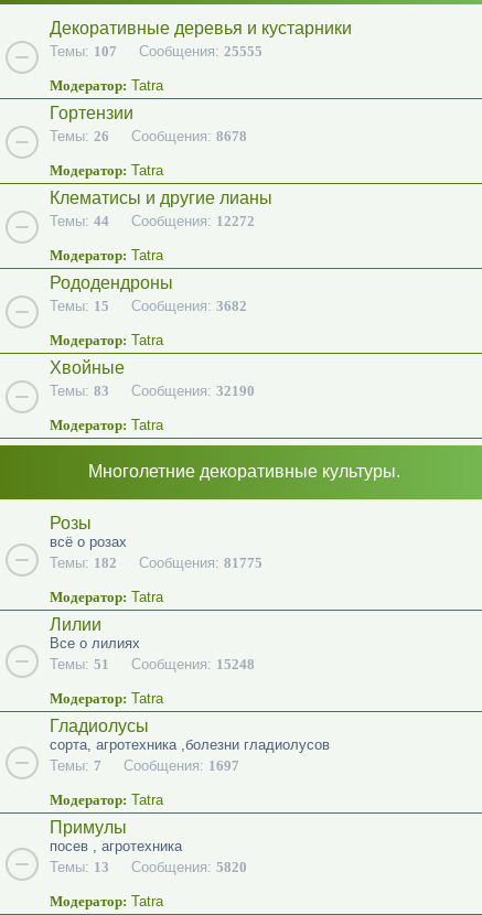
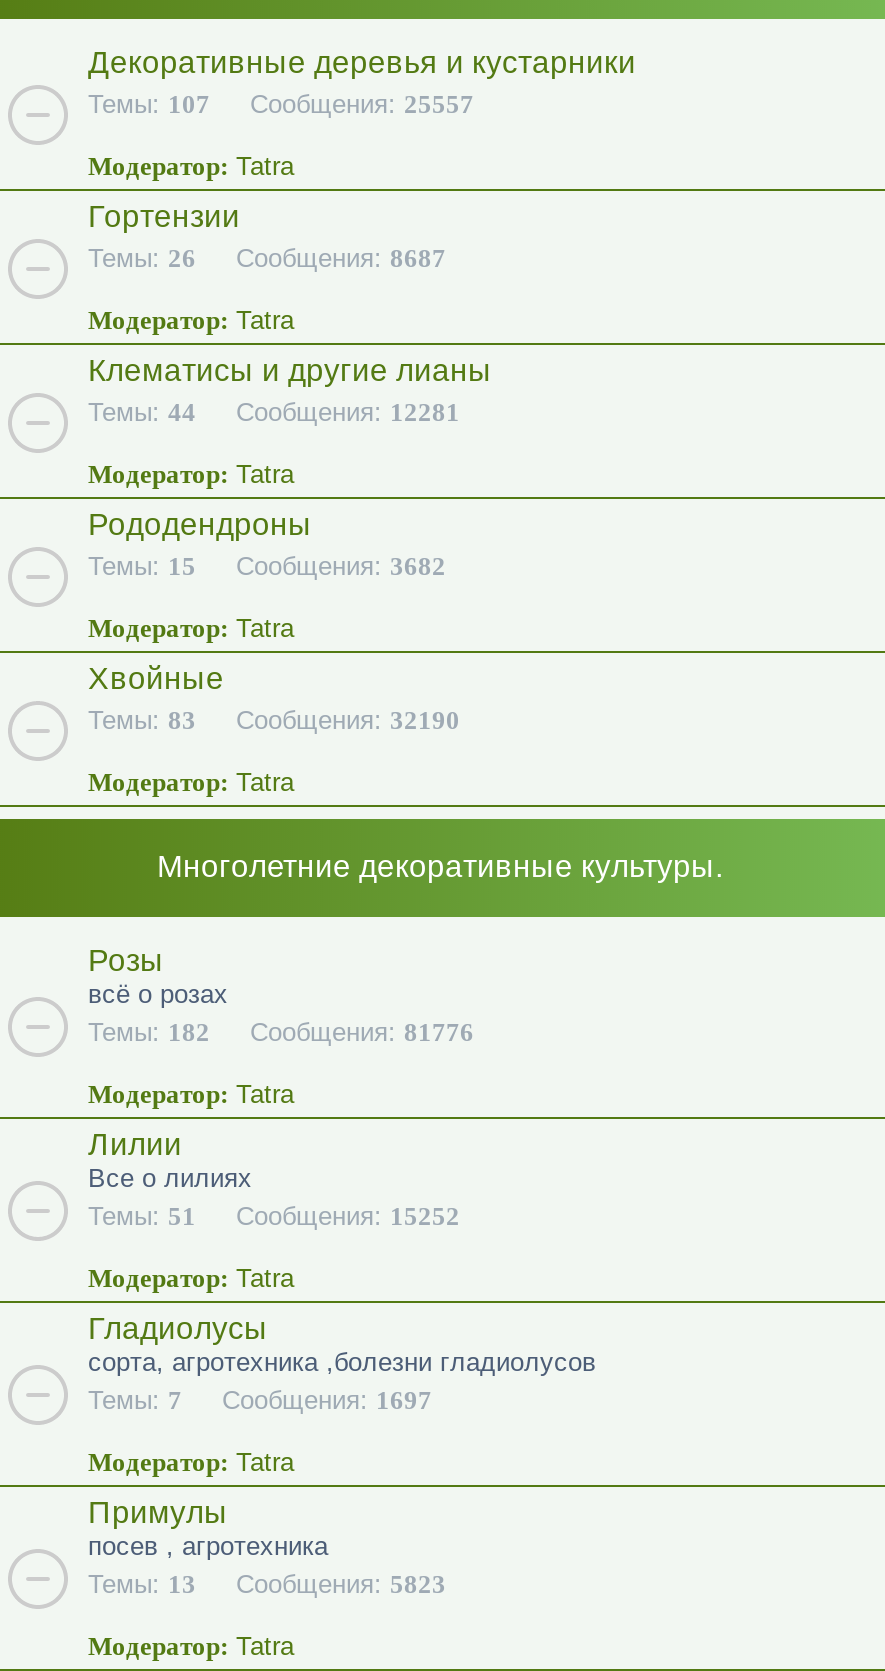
- Темы: 107 Сообщения: 25555
+ Темы: 107 Сообщения: 25557

- Темы: 26 Сообщения: 8678
+ Темы: 26 Сообщения: 8687

- Темы: 44 Сообщения: 12272
+ Темы: 44 Сообщения: 12281

- Темы: 182 Сообщения: 81775
+ Темы: 182 Сообщения: 81776

- Темы: 51 Сообщения: 15248
+ Темы: 51 Сообщения: 15252

- Темы: 13 Сообщения: 5820
+ Темы: 13 Сообщения: 5823
